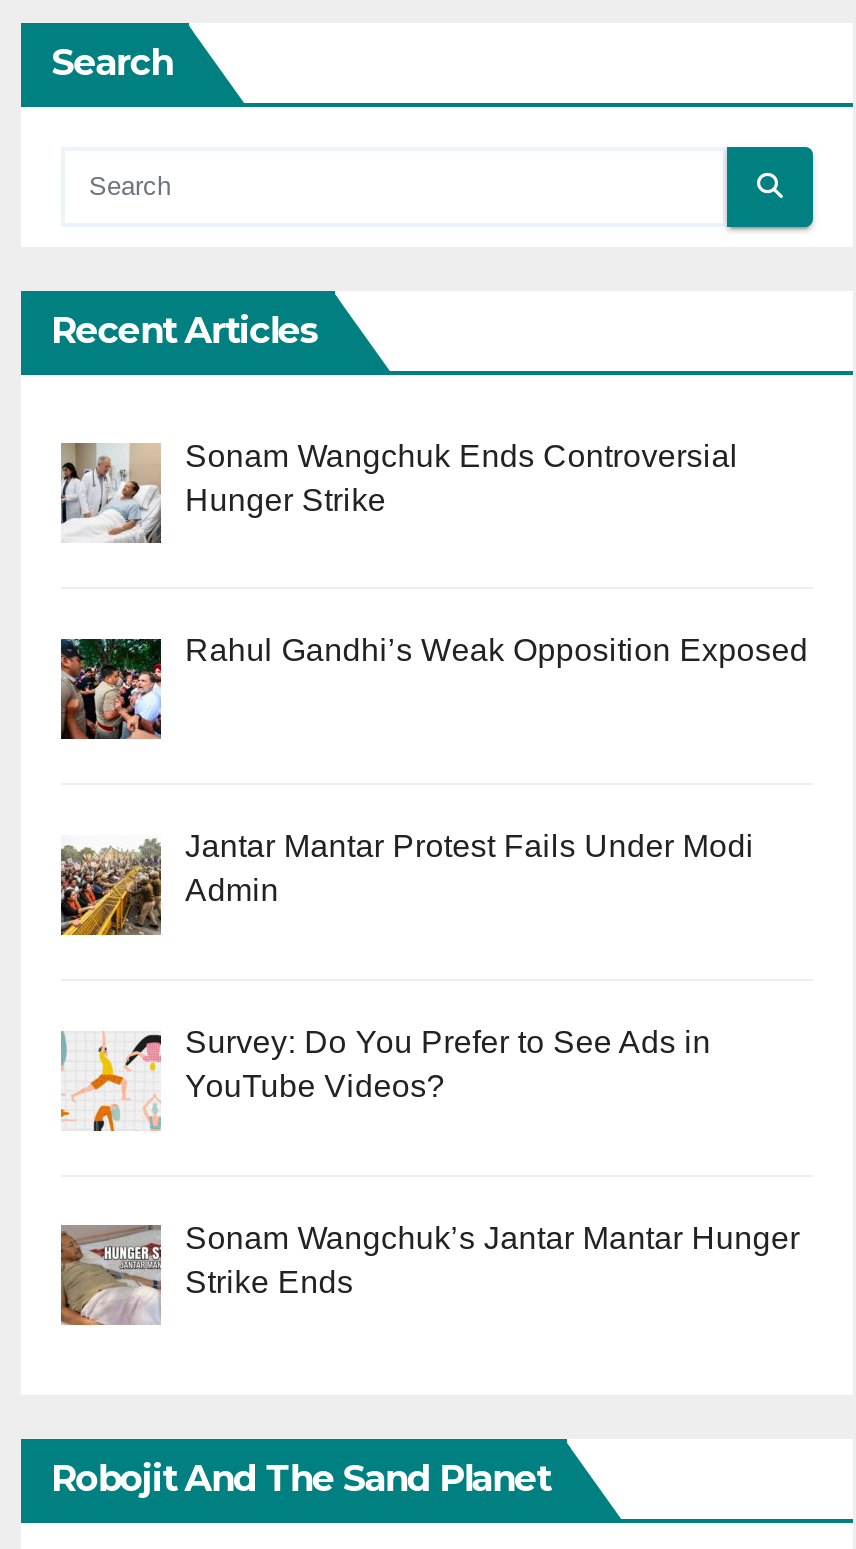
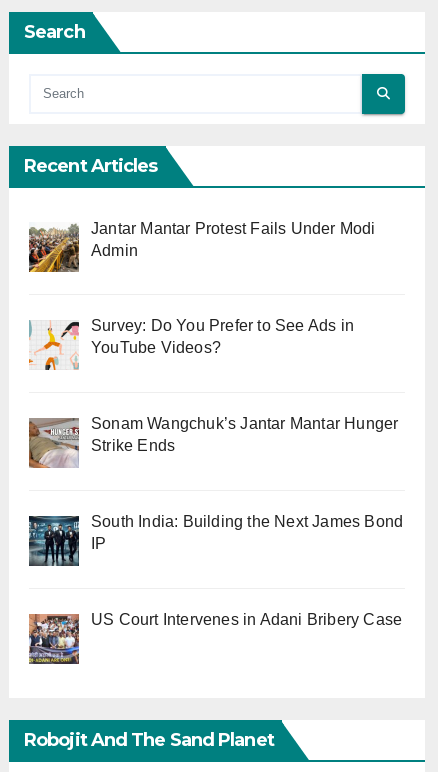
- [image]
- Sonam Wangchuk Ends Controversial
- Hunger Strike

- [image]
- Rahul Gandhi’s Weak Opposition Exposed

moved up: [image] | Jantar Mantar Protest Fails Under Modi | Admin | Survey: Do You Prefer to See Ads in | YouTube Videos? | Sonam Wangchuk’s Jantar Mantar Hunger | Strike Ends

+ [image]
+ South India: Building the Next James Bond
+ IP

+ [image]
+ US Court Intervenes in Adani Bribery Case
